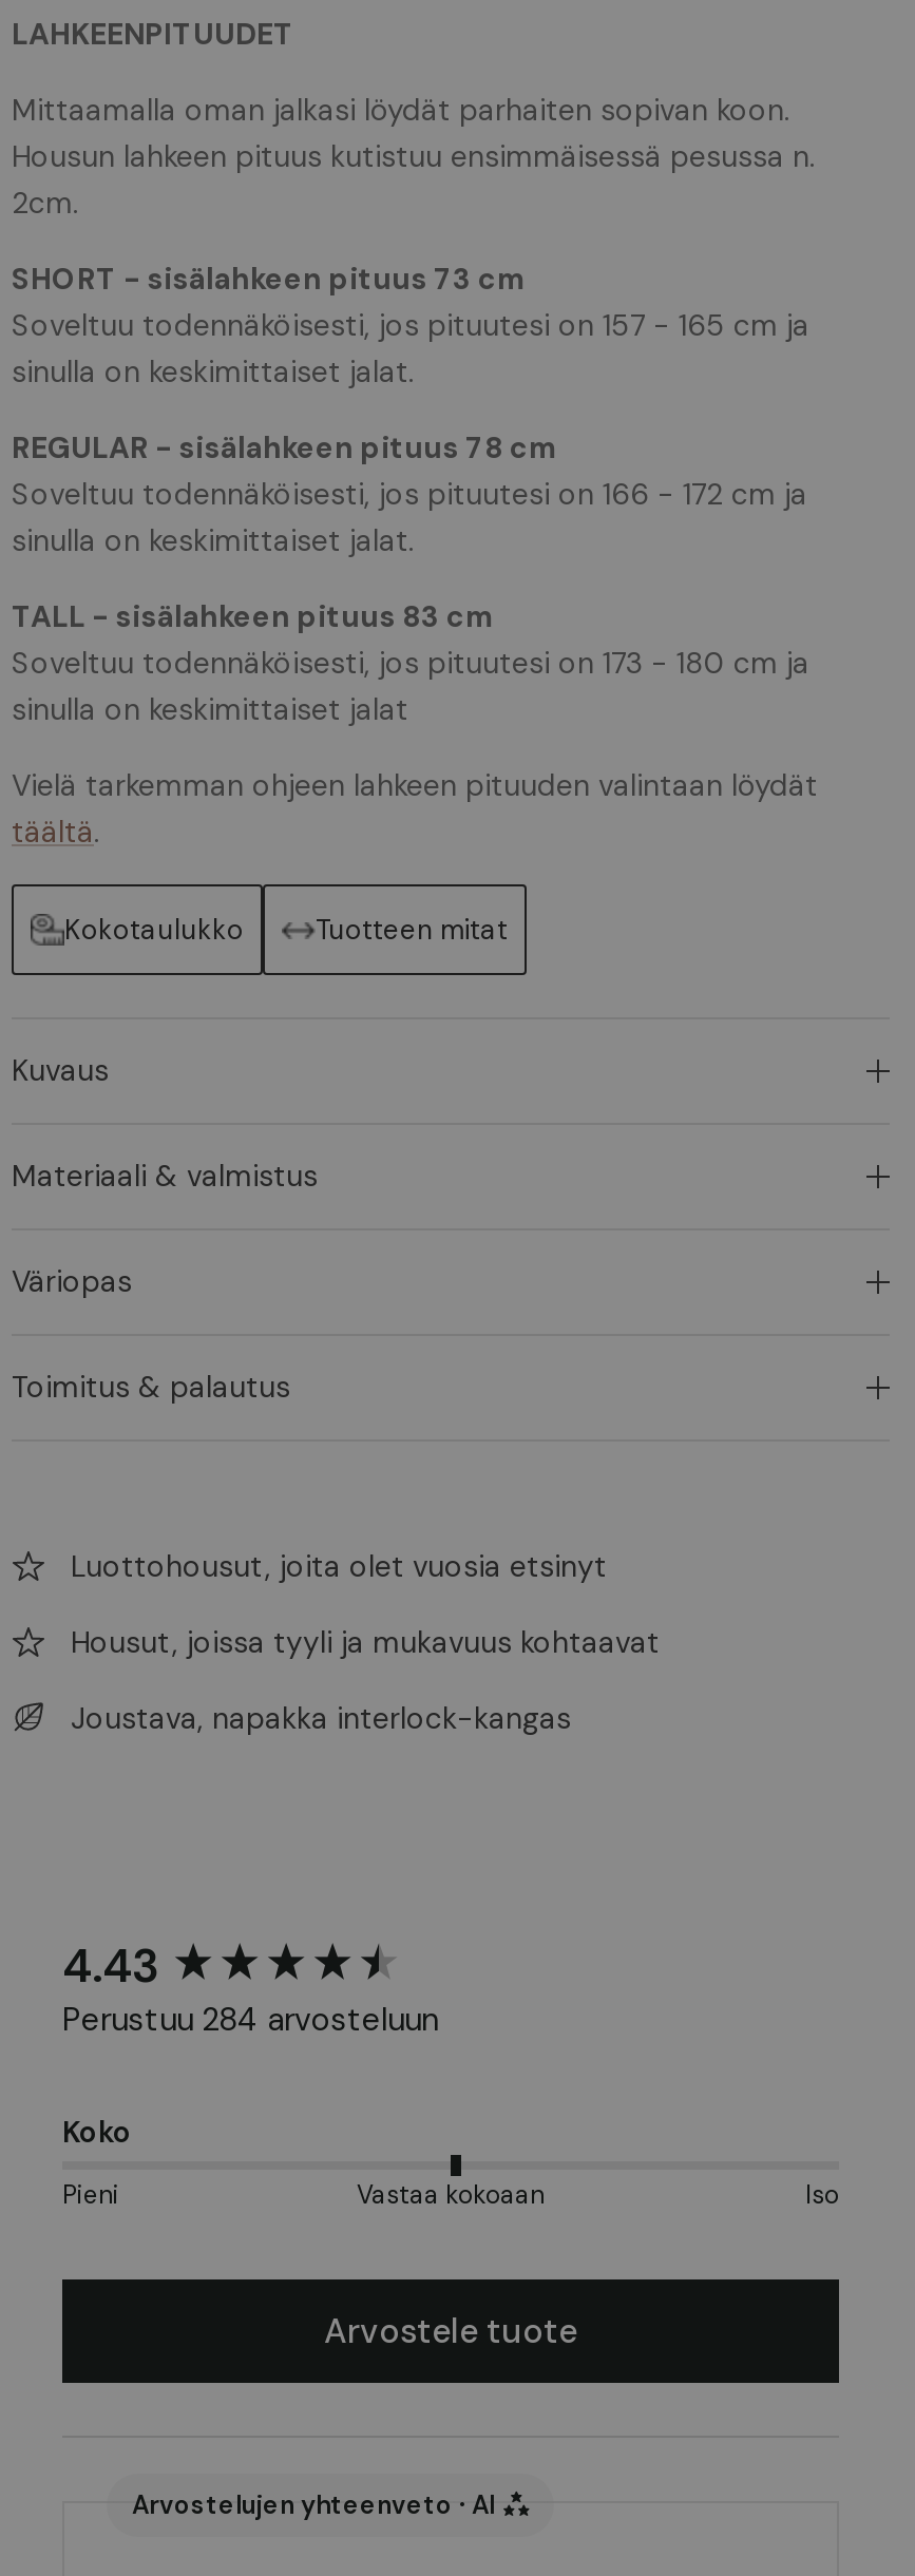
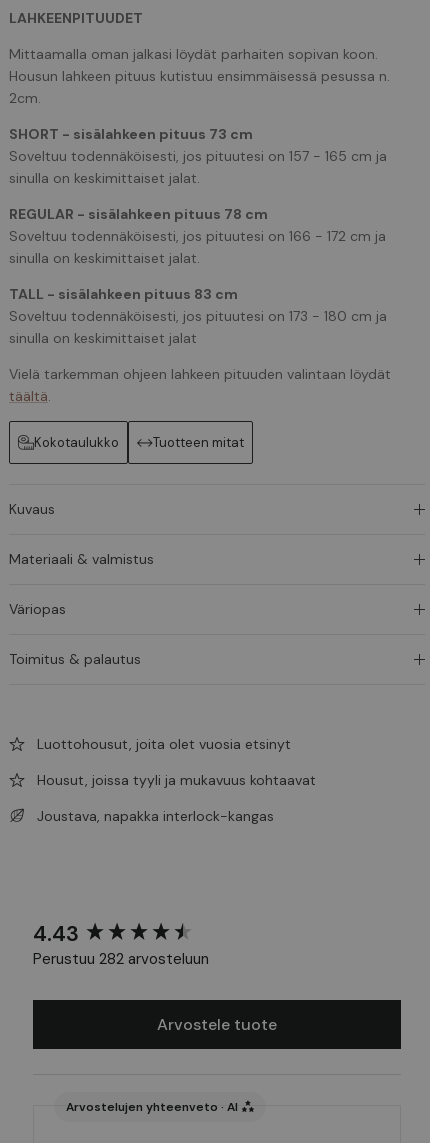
- Perustuu 284 arvosteluun
- Koko
- Pieni
- Vastaa kokoaan
- Iso
+ Perustuu 282 arvosteluun
